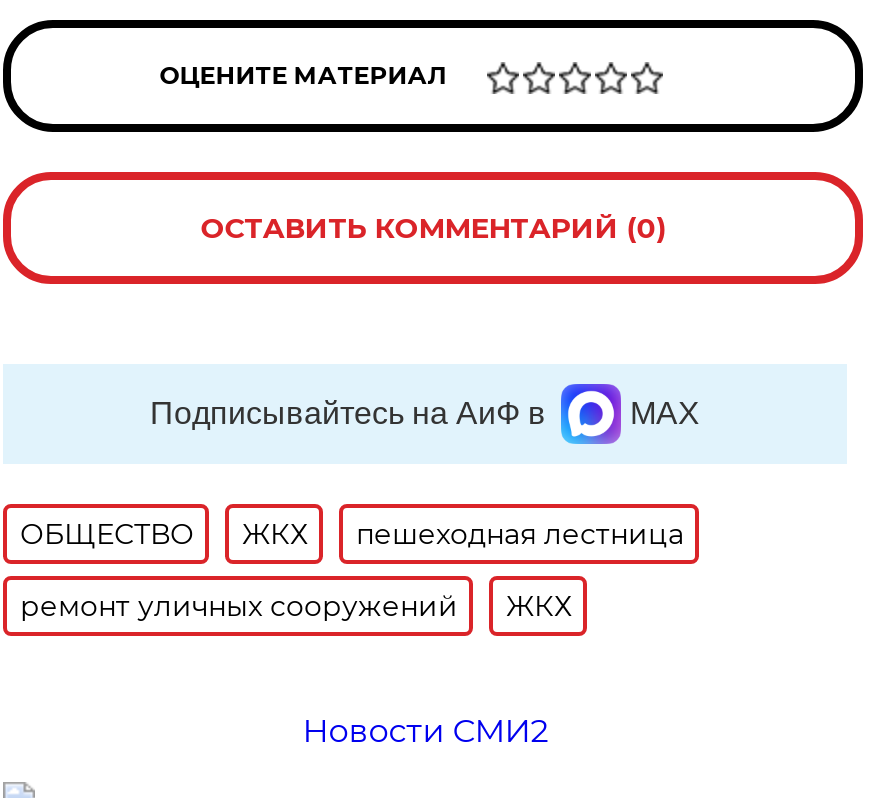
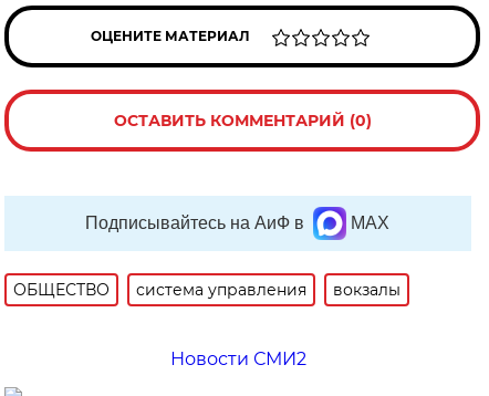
- ЖКХ
- пешеходная лестница
- ремонт уличных сооружений
- ЖКХ
+ система управления
+ вокзалы
